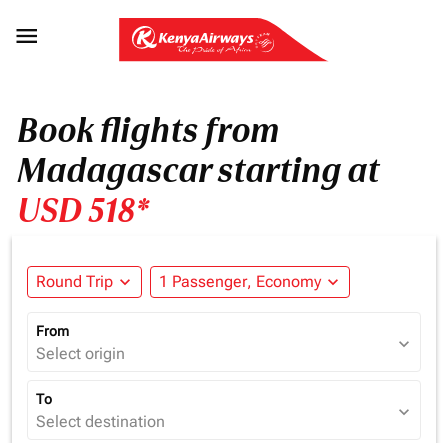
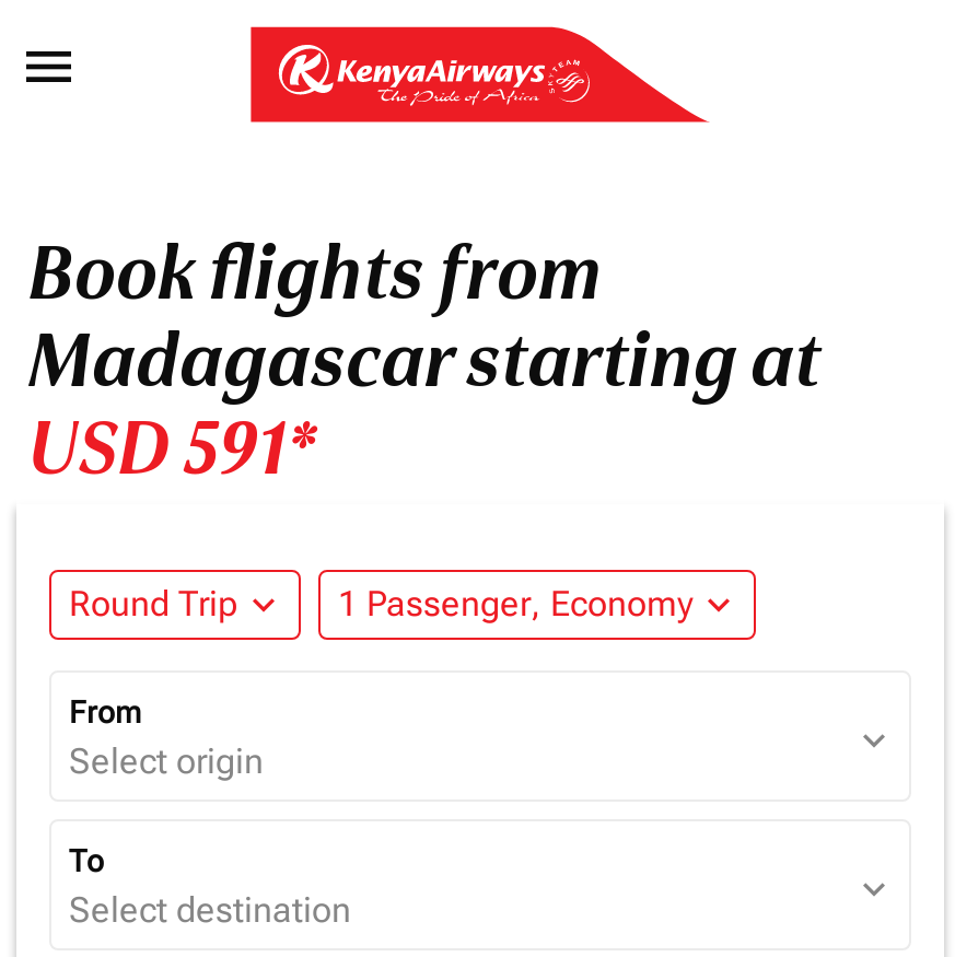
- USD 518*
+ USD 591*
